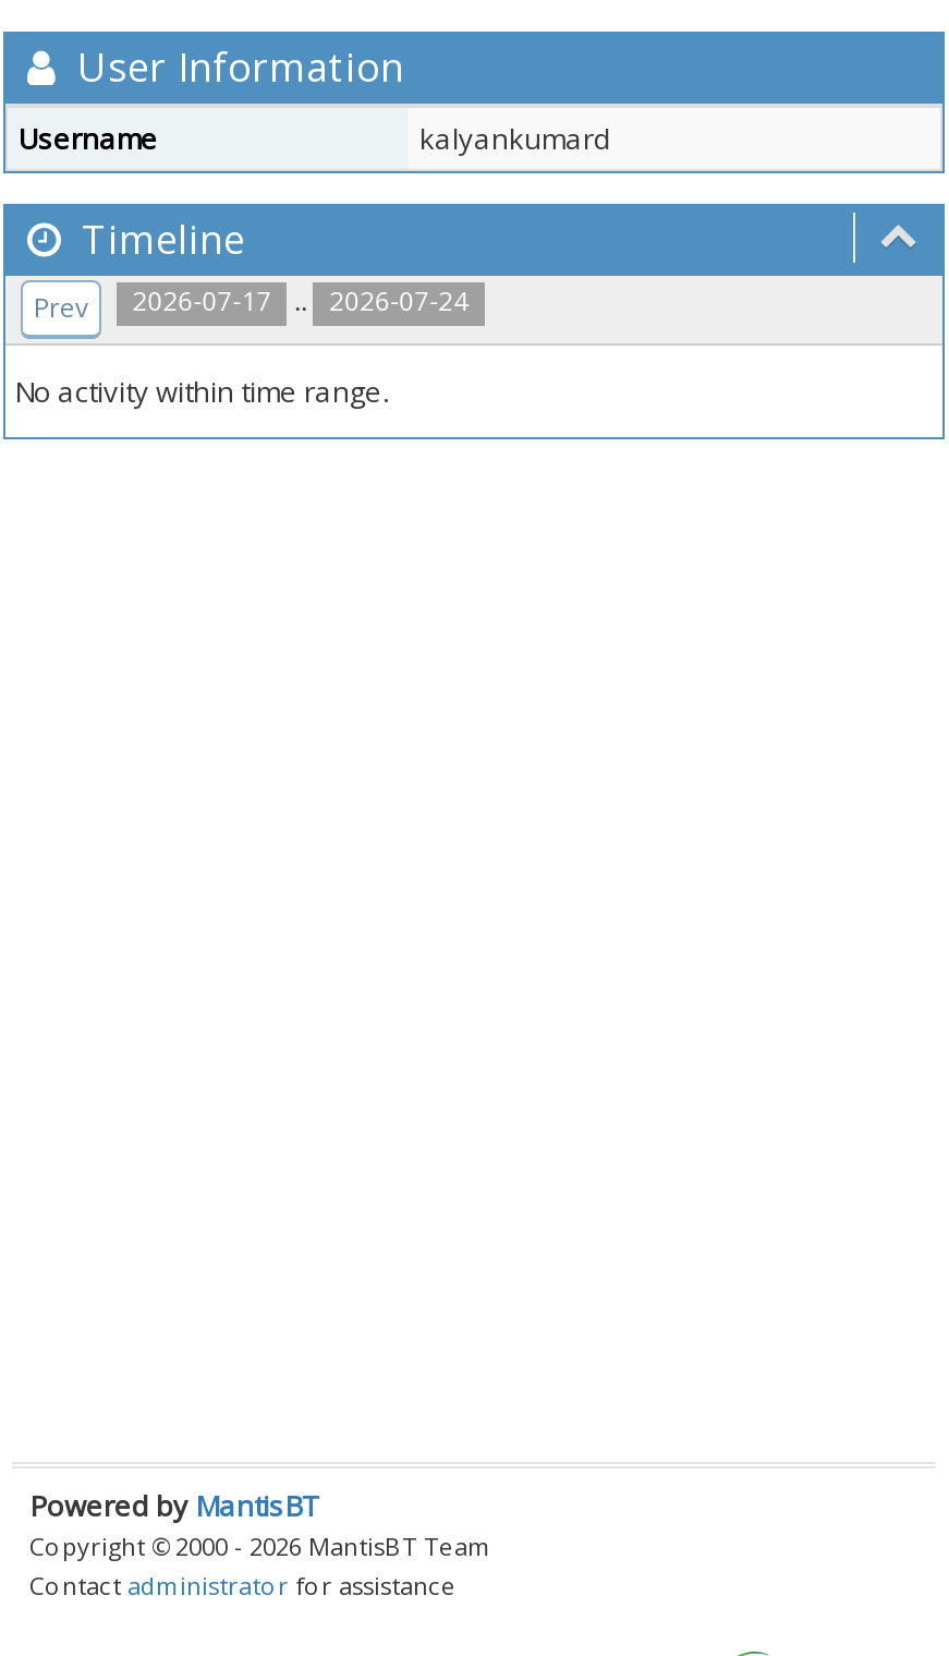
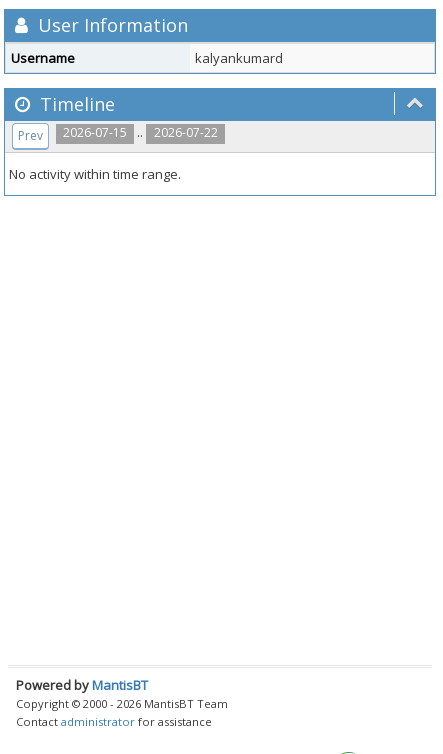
- Prev 2026-07-17 .. 2026-07-24
+ Prev 2026-07-15 .. 2026-07-22
